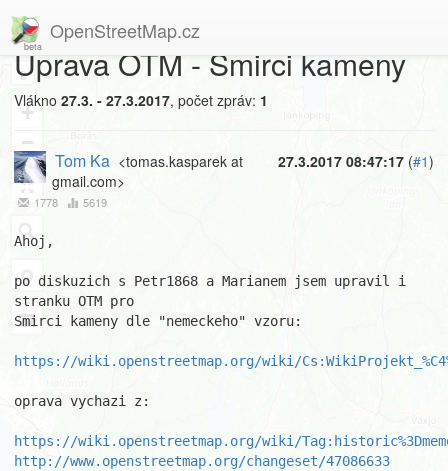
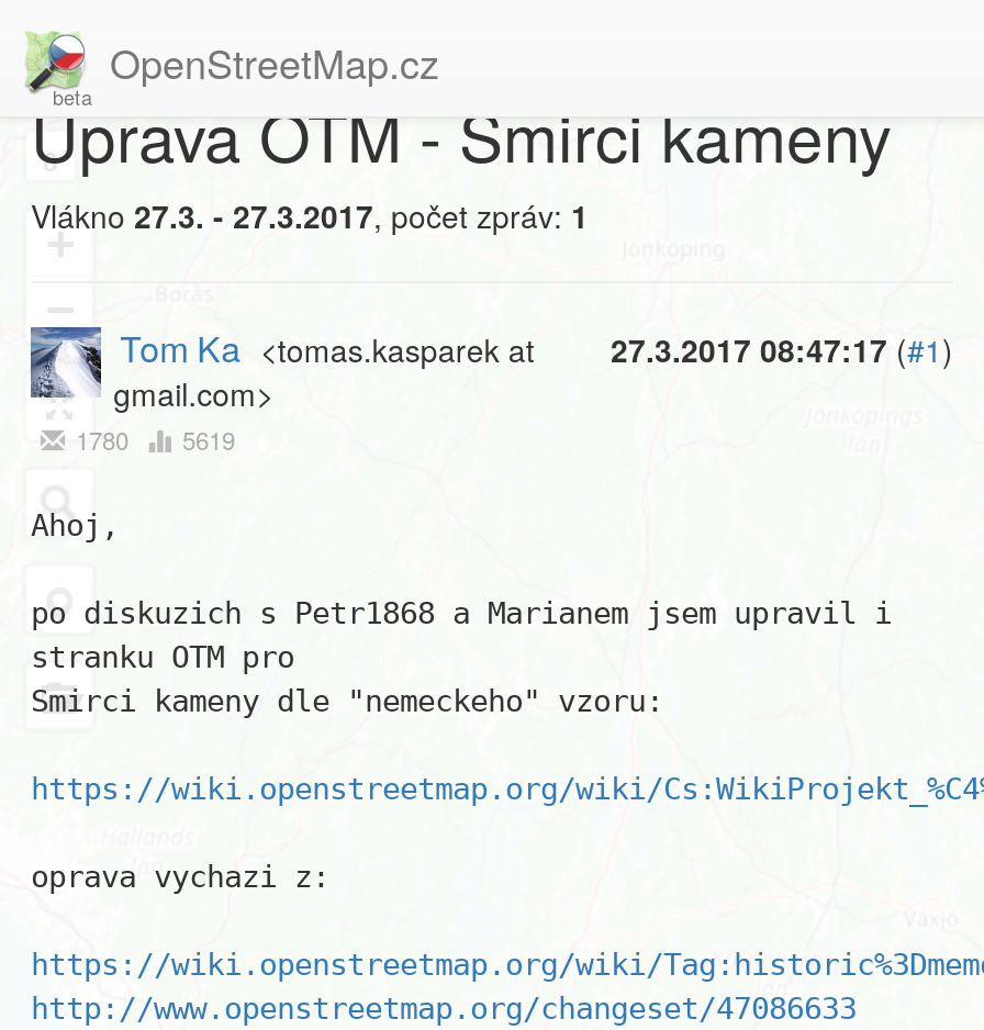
- 1778 5619
+ 1780 5619
